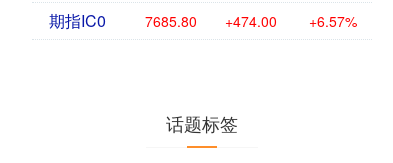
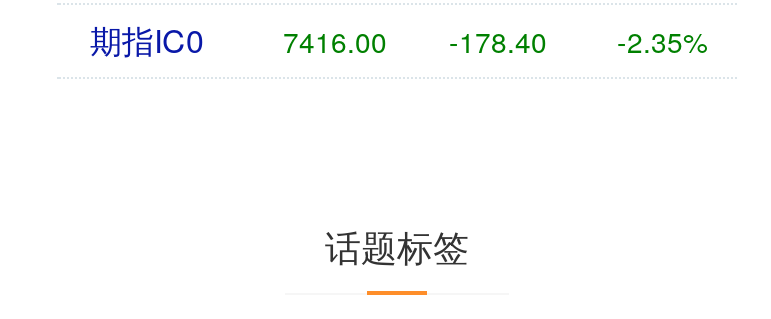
- 7685.80
+ 7416.00

- +474.00
+ -178.40

- +6.57%
+ -2.35%
